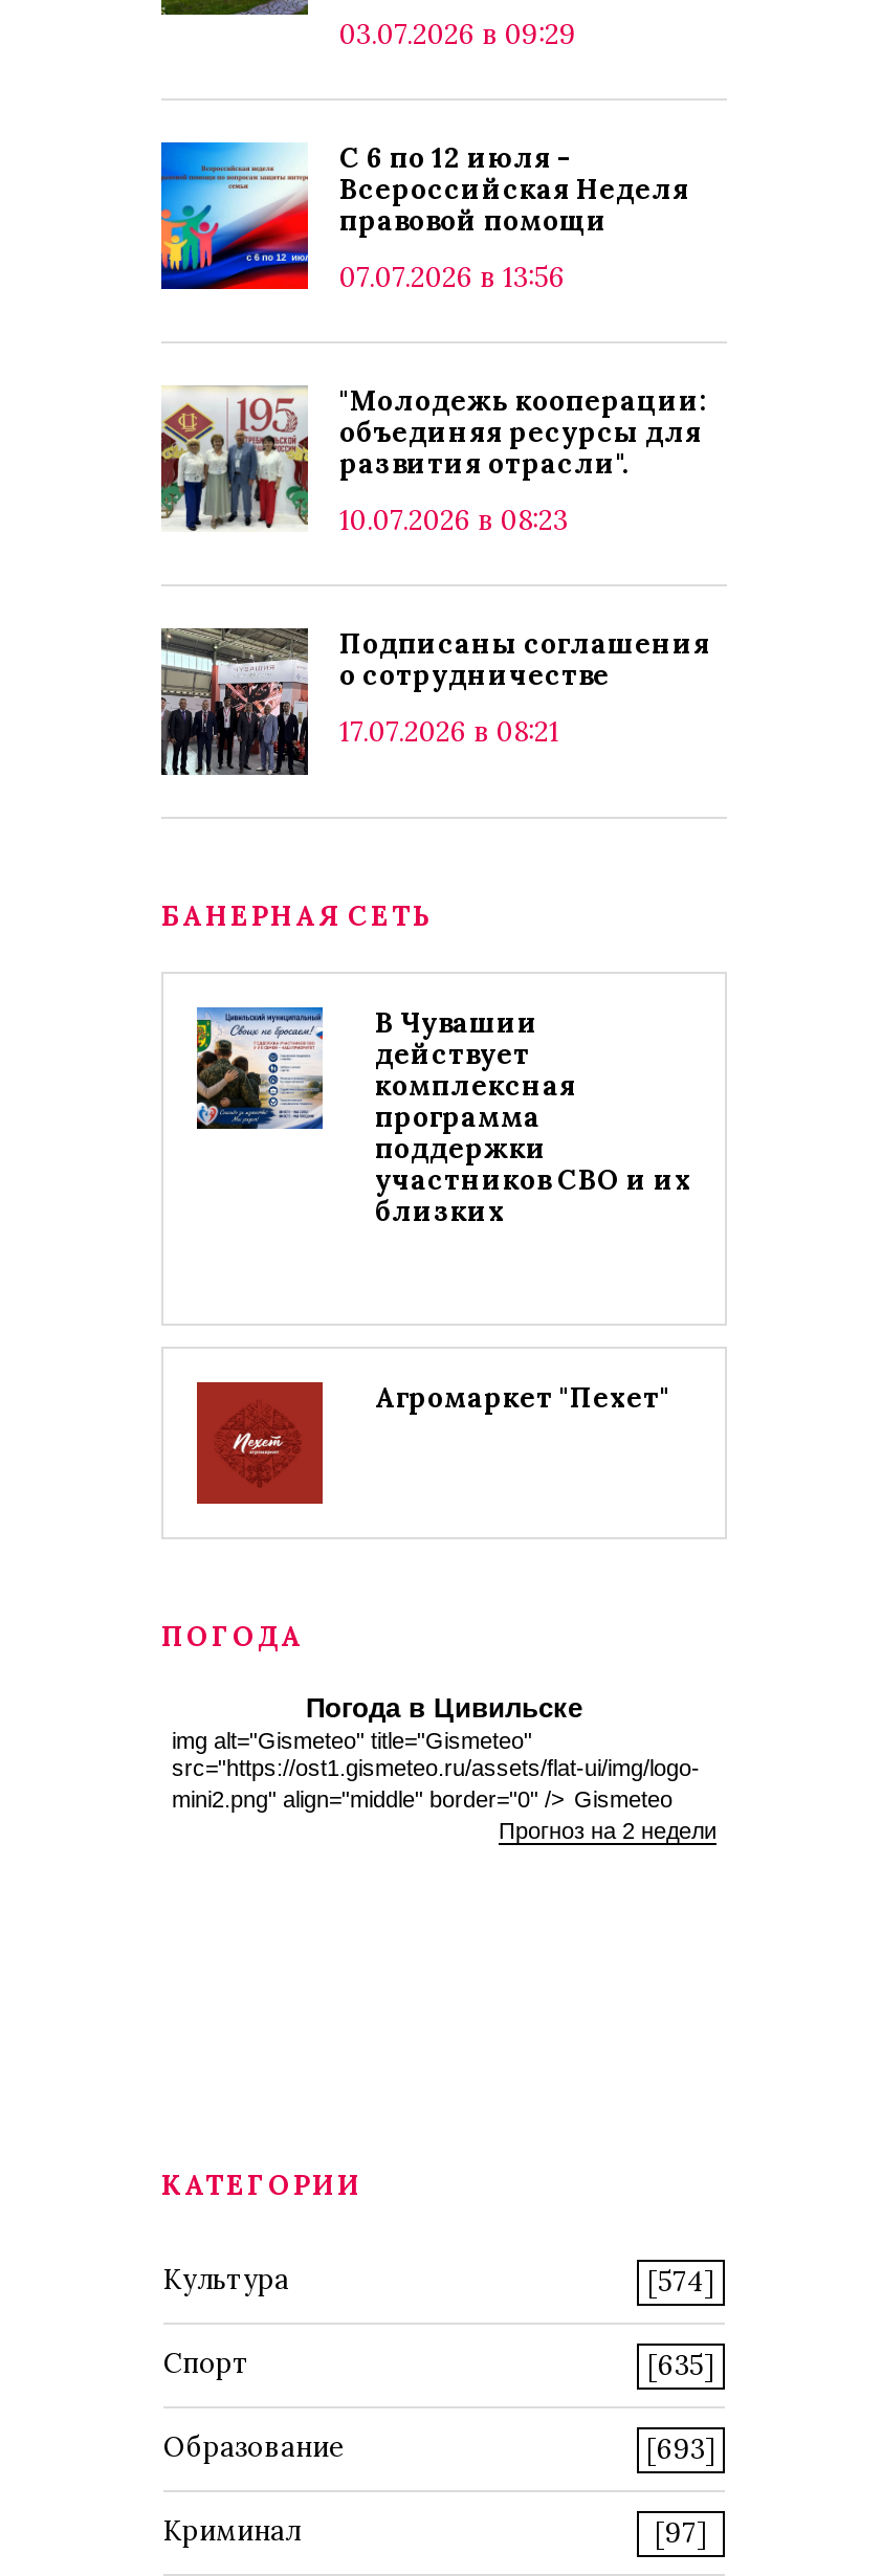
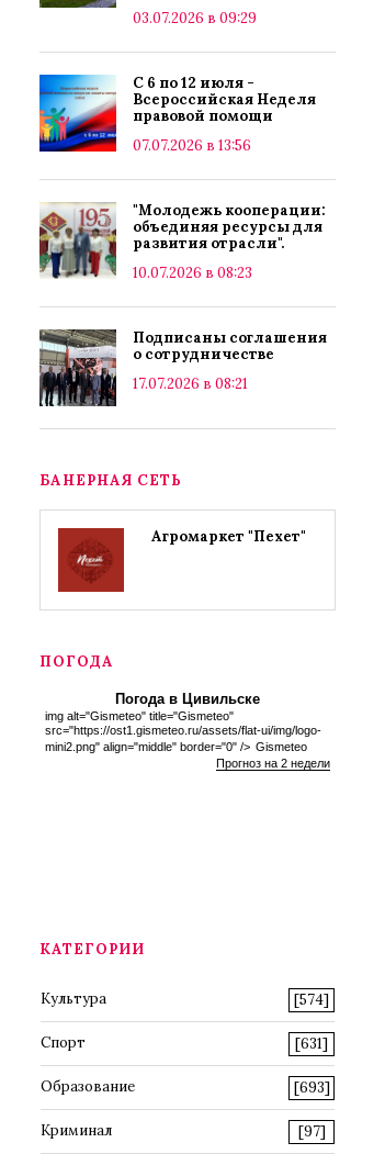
- [image]
- В Чувашии
- действует
- комплексная
- программа
- поддержки
- участников СВО и их
- близких

- [635]
+ [631]
